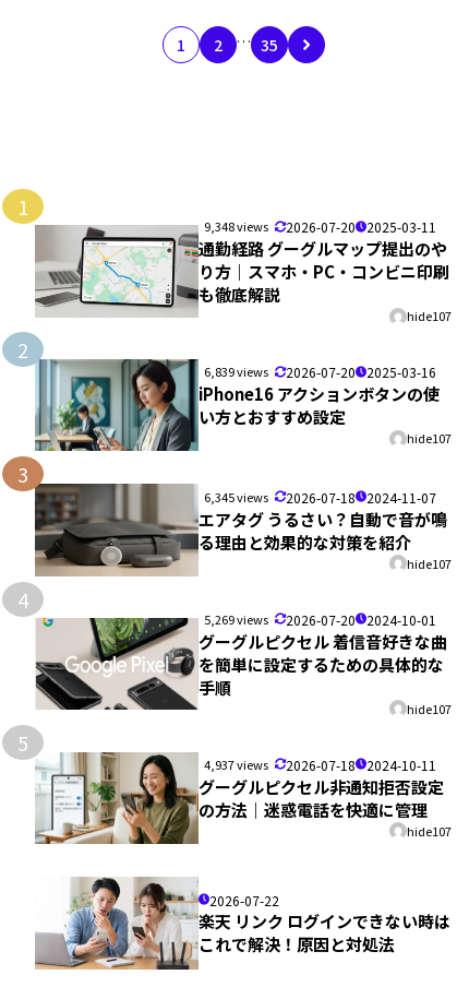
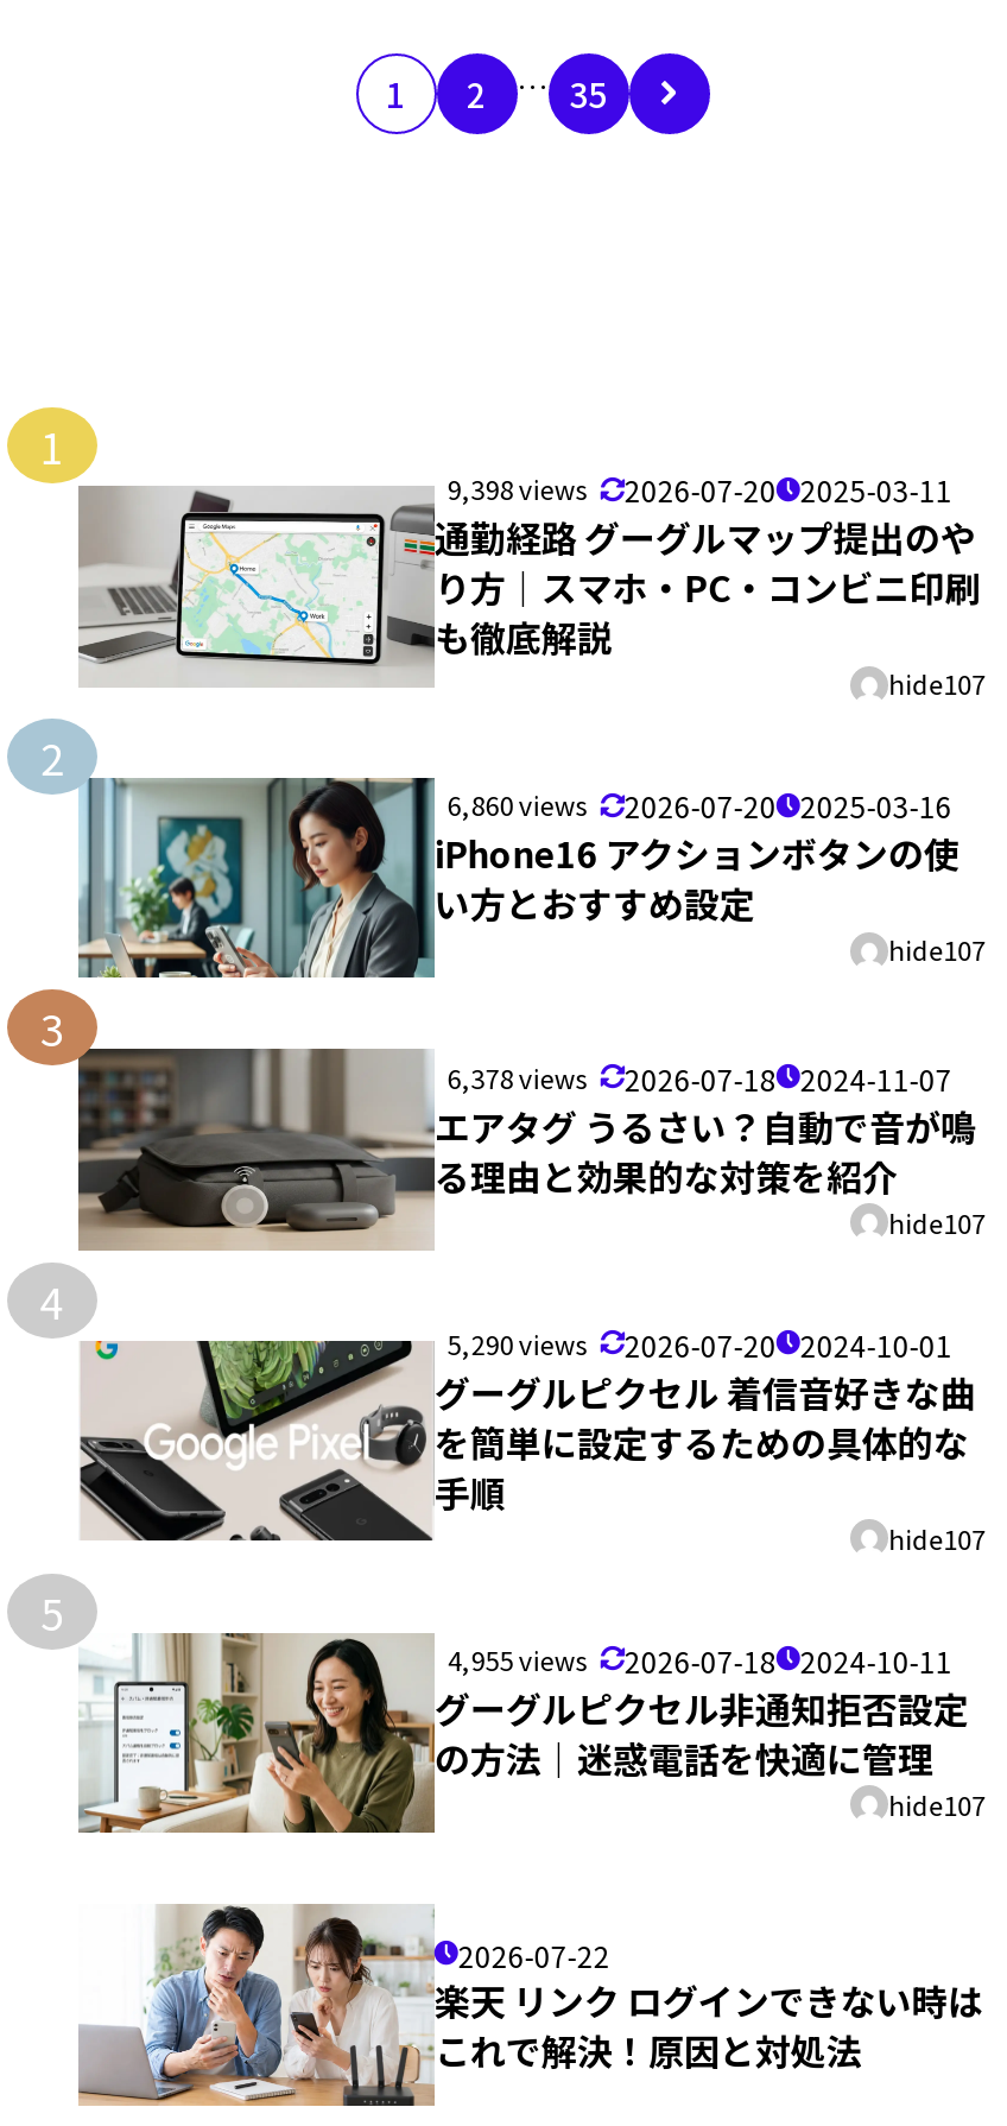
- 9,348 views 2026-07-20 2025-03-11
+ 9,398 views 2026-07-20 2025-03-11

- 6,839 views 2026-07-20 2025-03-16
+ 6,860 views 2026-07-20 2025-03-16

- 6,345 views 2026-07-18 2024-11-07
+ 6,378 views 2026-07-18 2024-11-07

- 5,269 views 2026-07-20 2024-10-01
+ 5,290 views 2026-07-20 2024-10-01

- 4,937 views 2026-07-18 2024-10-11
+ 4,955 views 2026-07-18 2024-10-11
